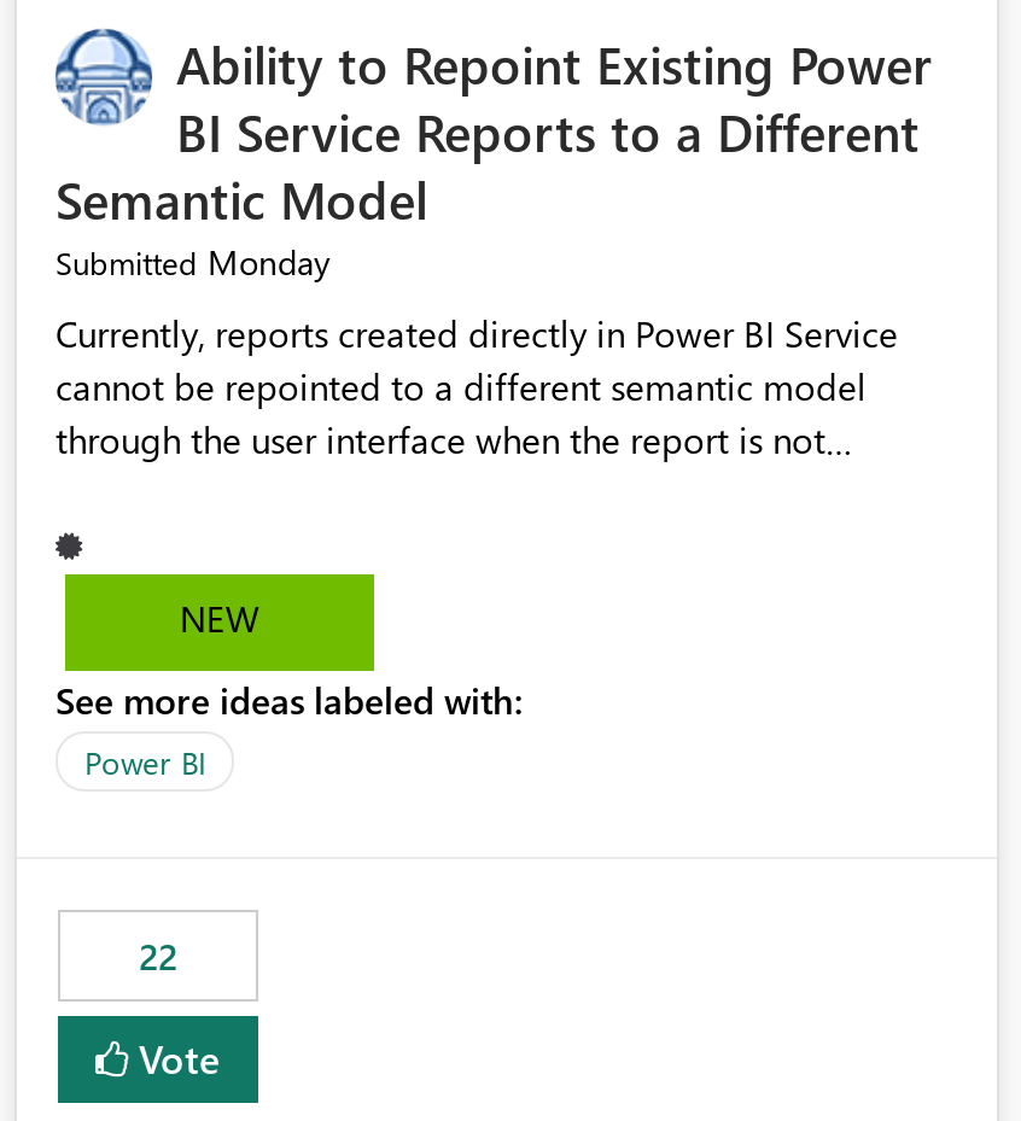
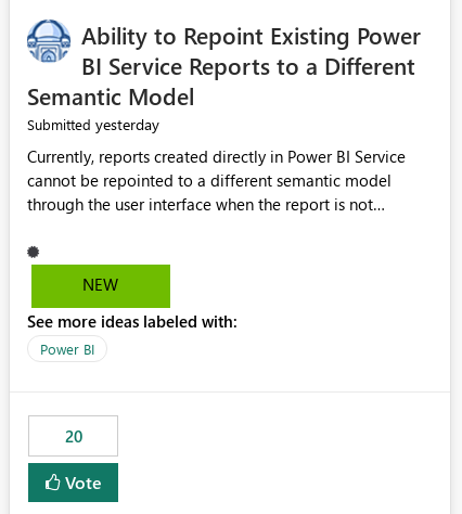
- Submitted Monday
+ Submitted yesterday

- 22
+ 20
